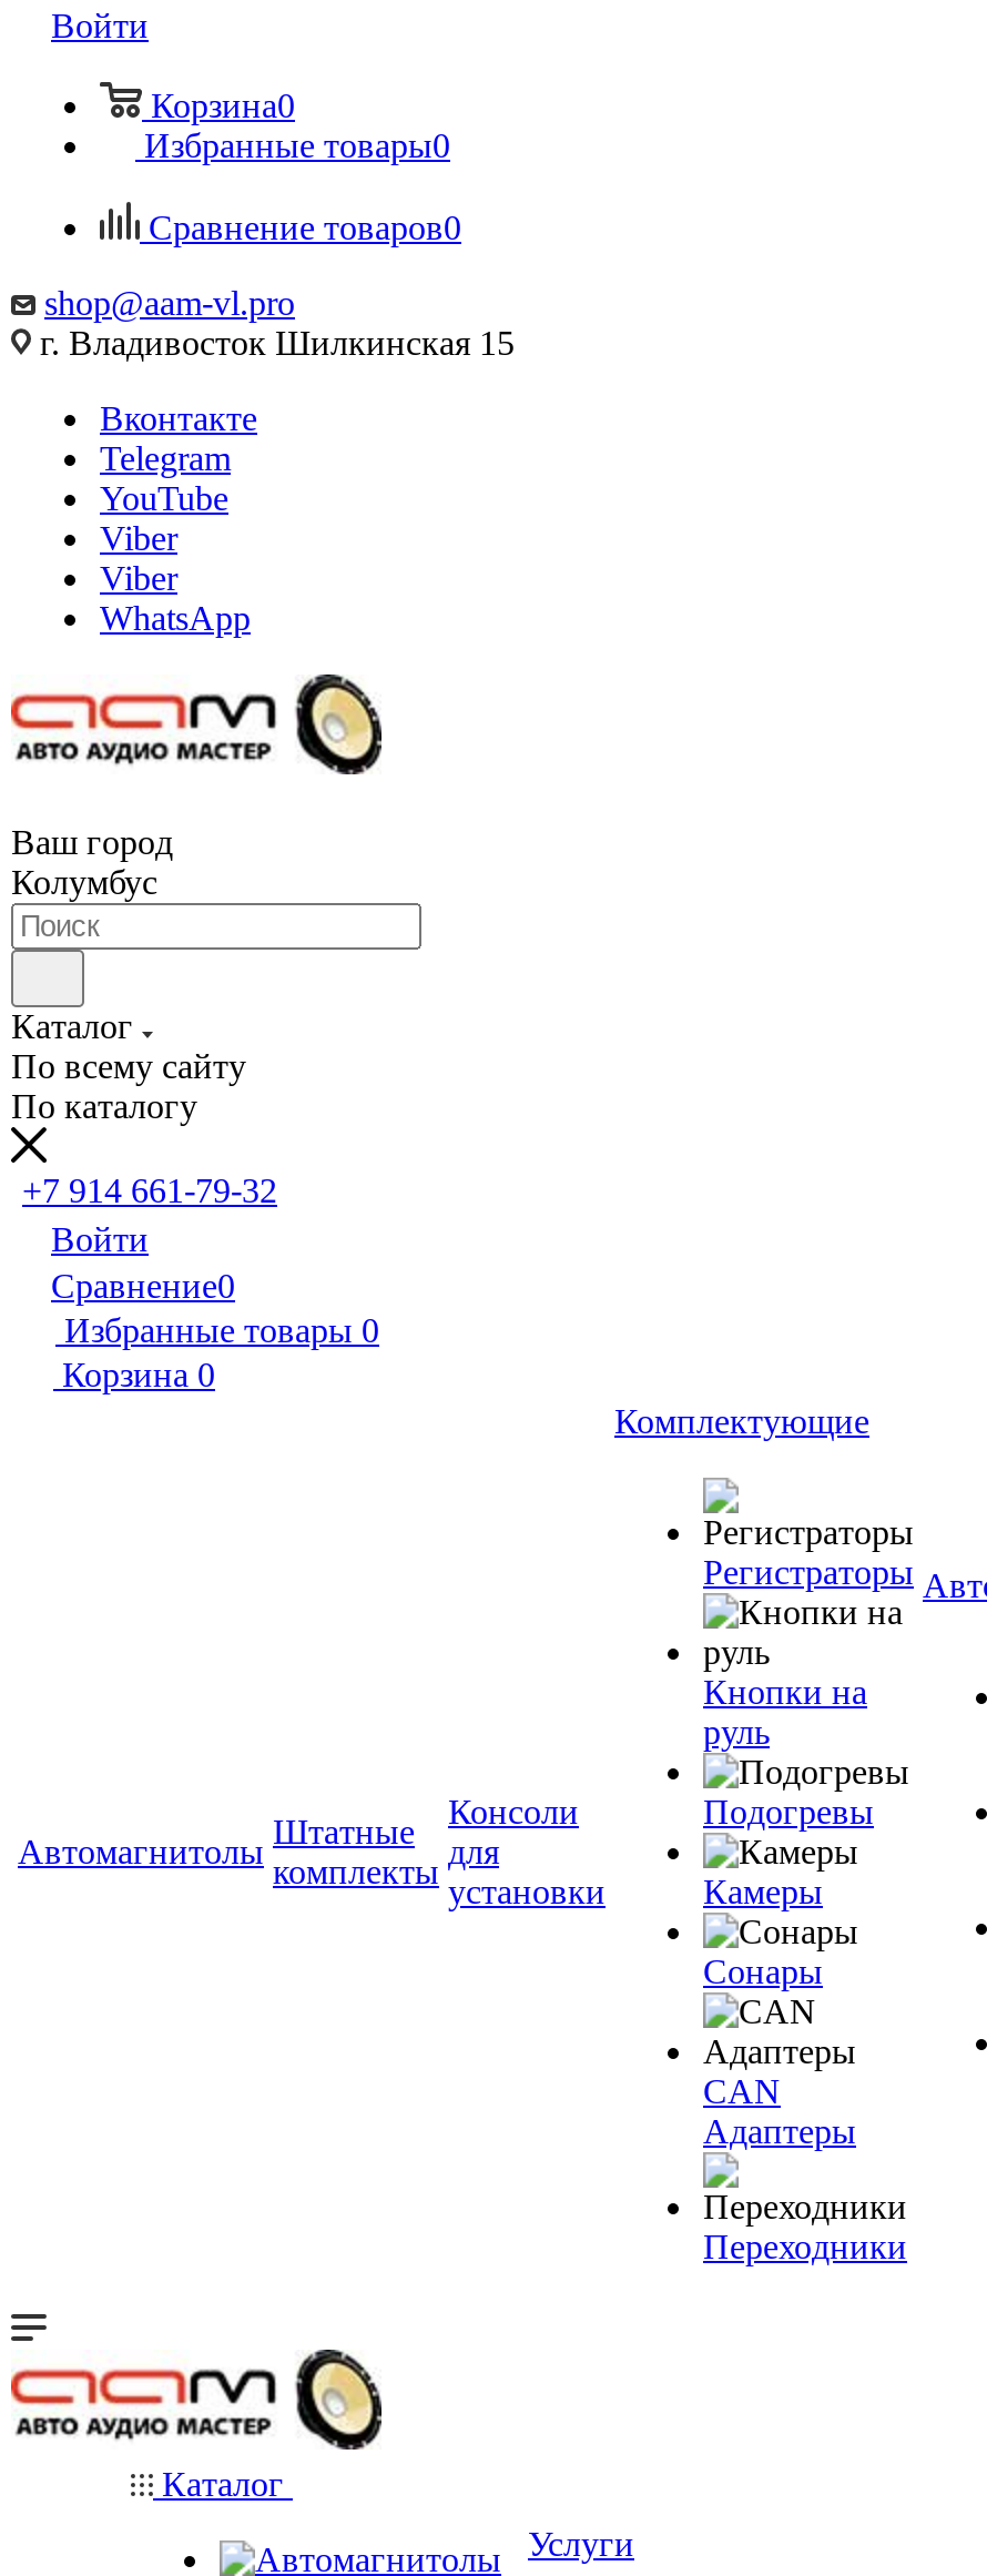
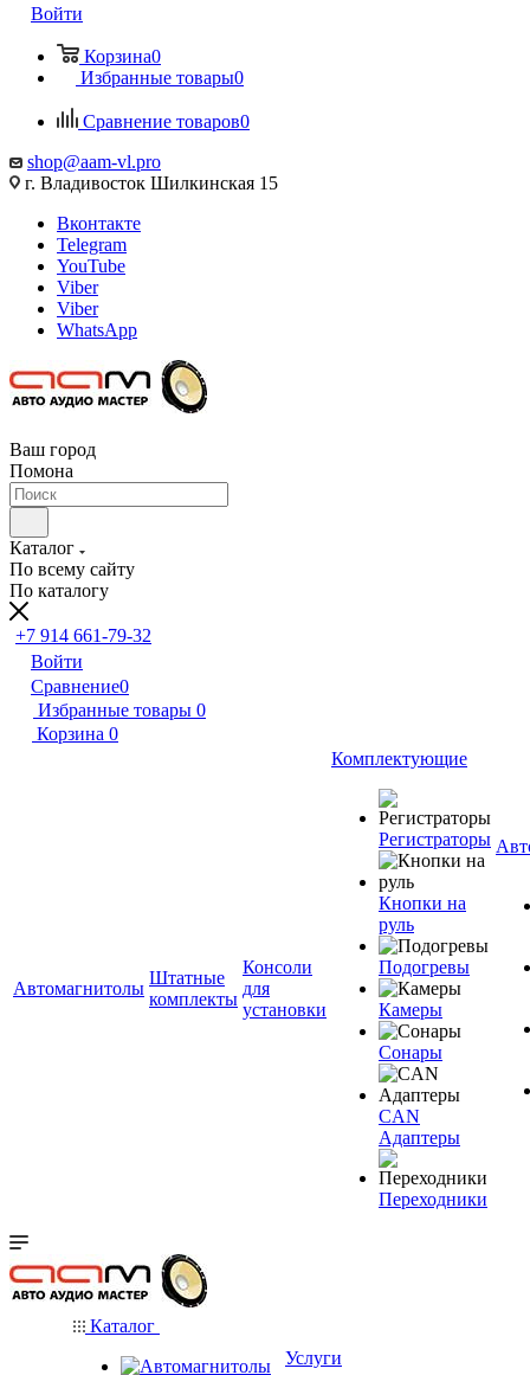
- Колумбус
+ Помона
